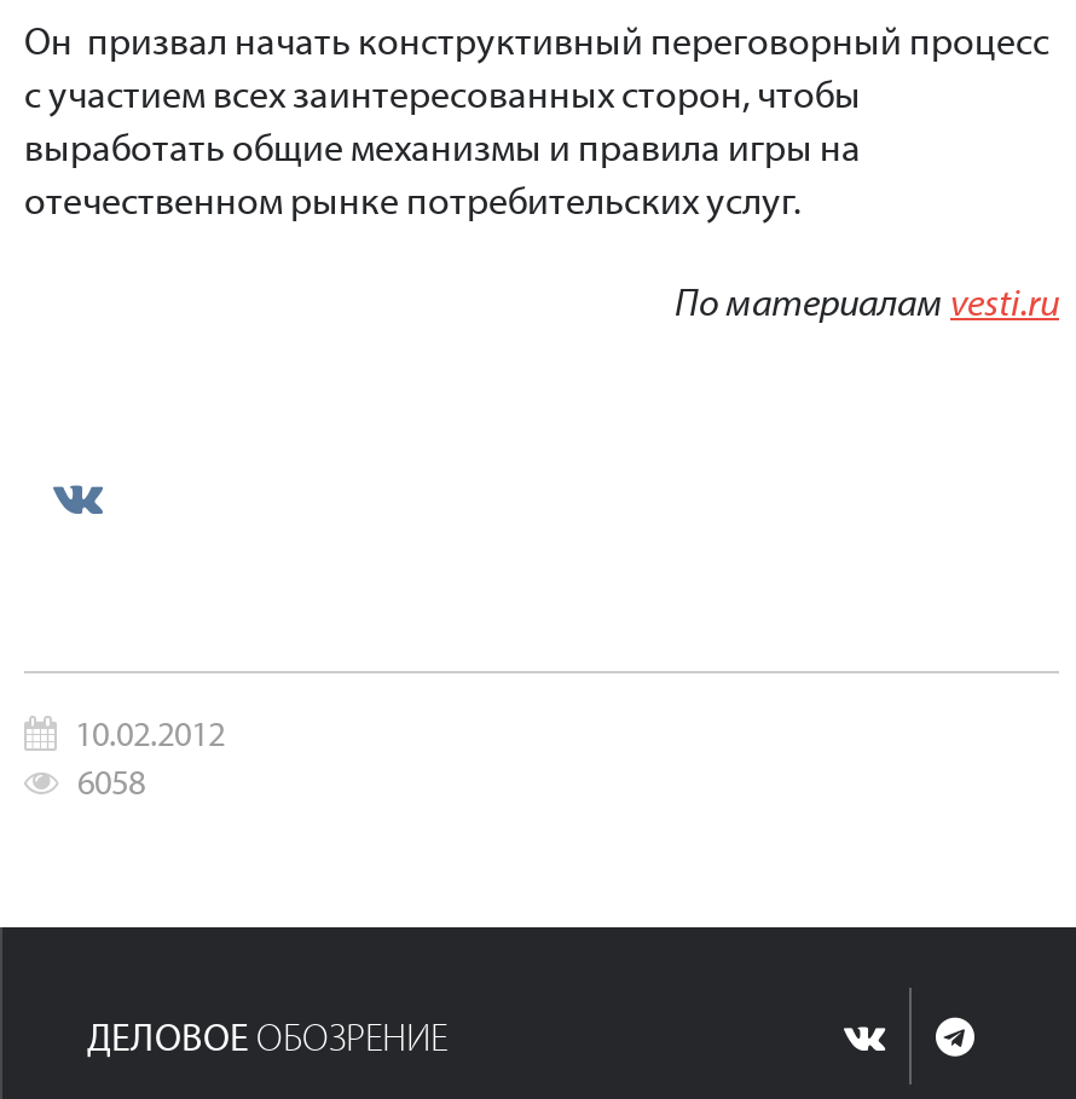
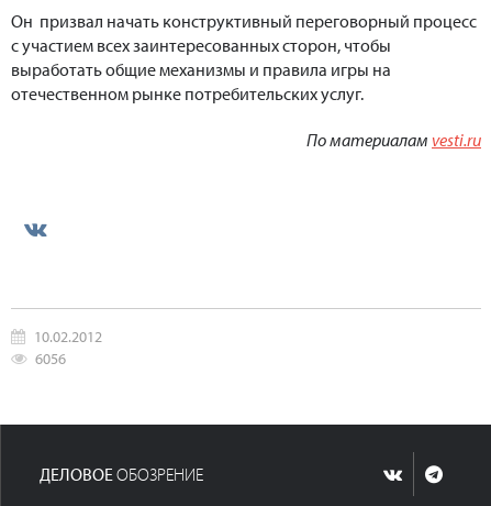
- 6058
+ 6056
